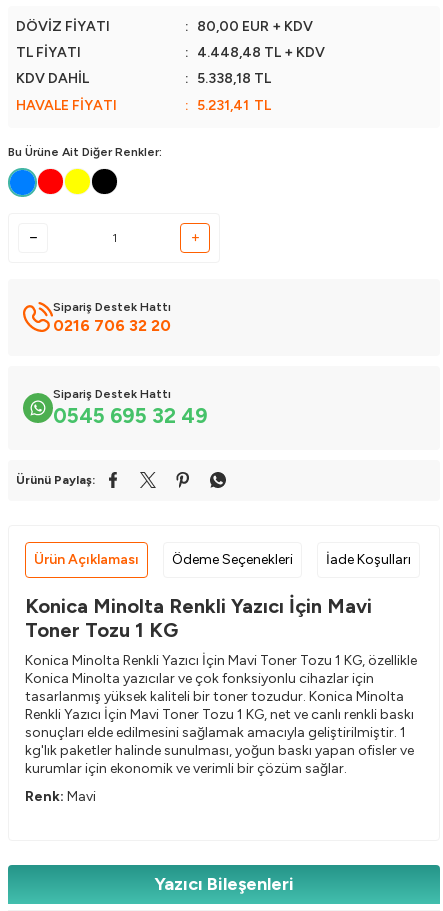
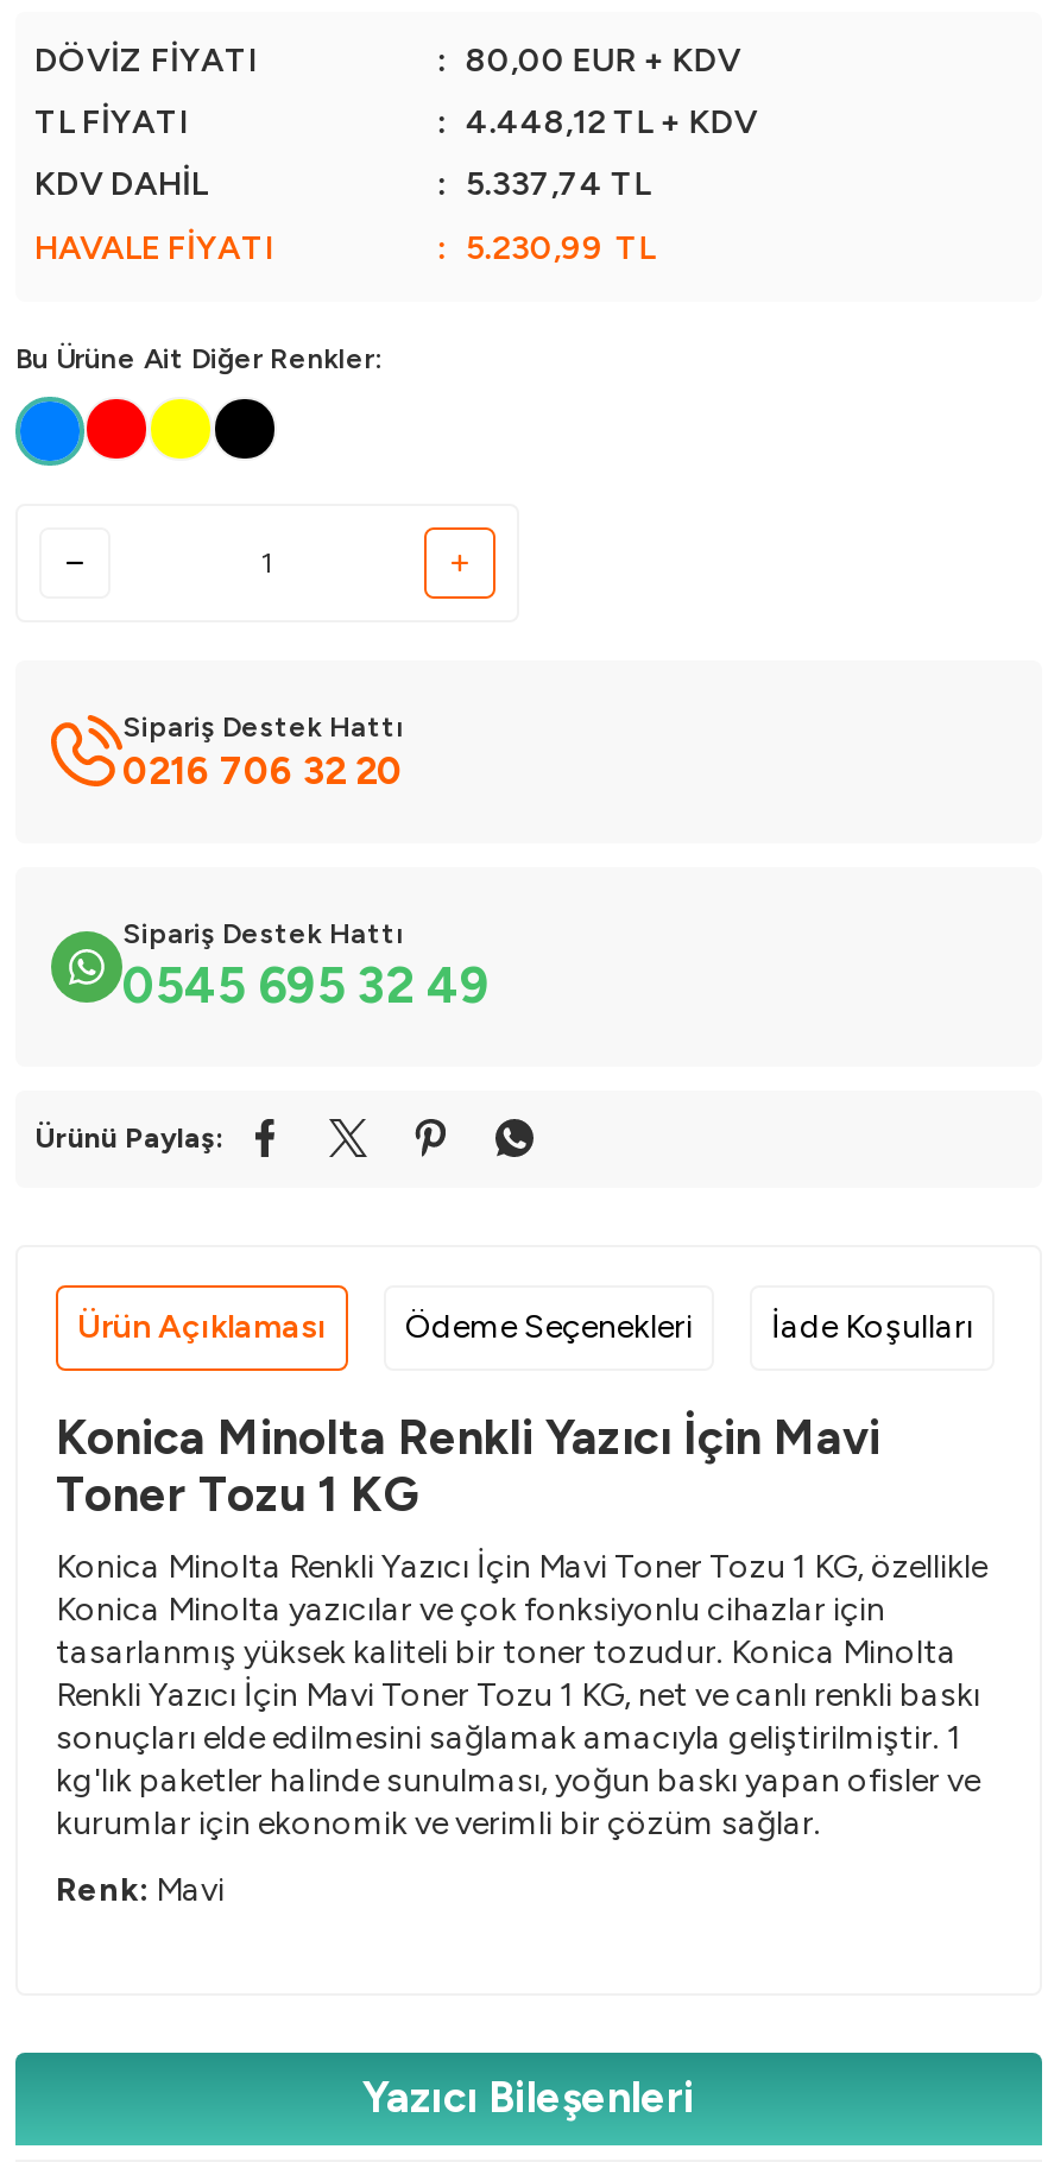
- : 4.448,48 TL + KDV
+ : 4.448,12 TL + KDV

- : 5.338,18 TL
+ : 5.337,74 TL

- : 5.231,41 TL
+ : 5.230,99 TL
